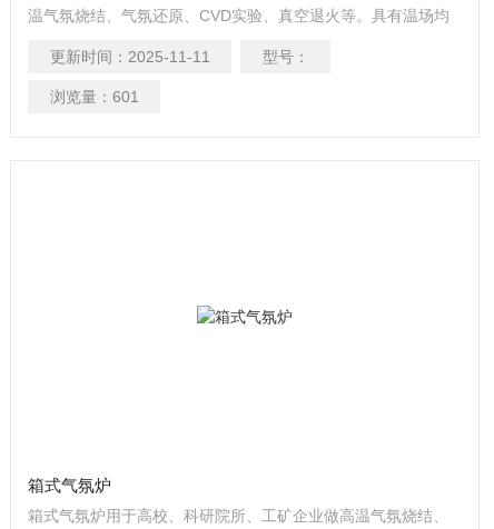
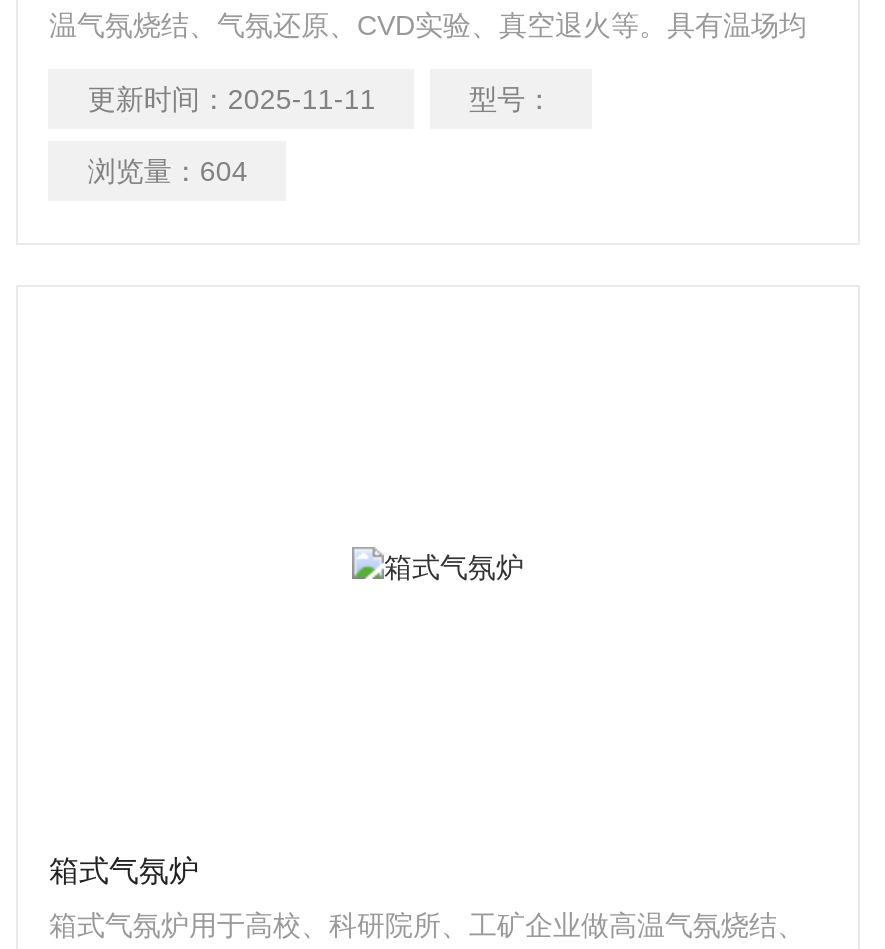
- 浏览量：601
+ 浏览量：604
